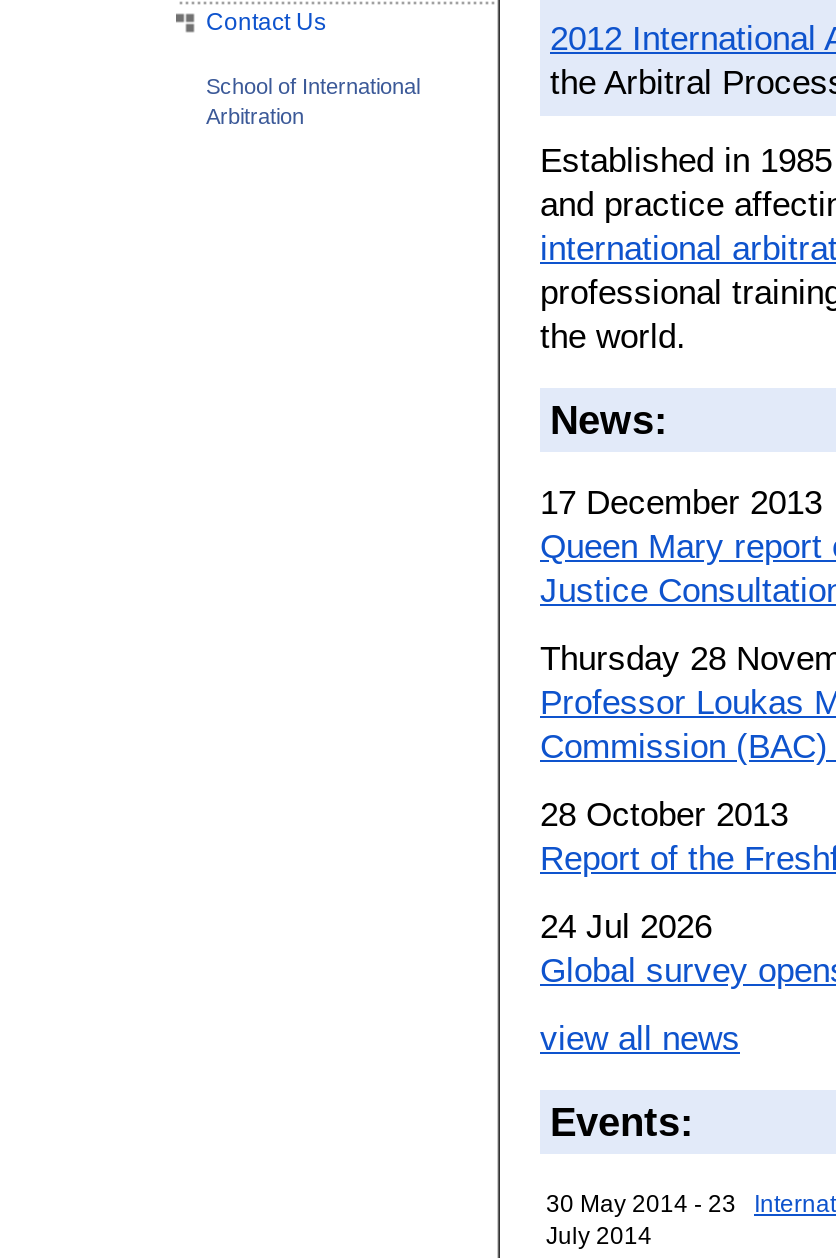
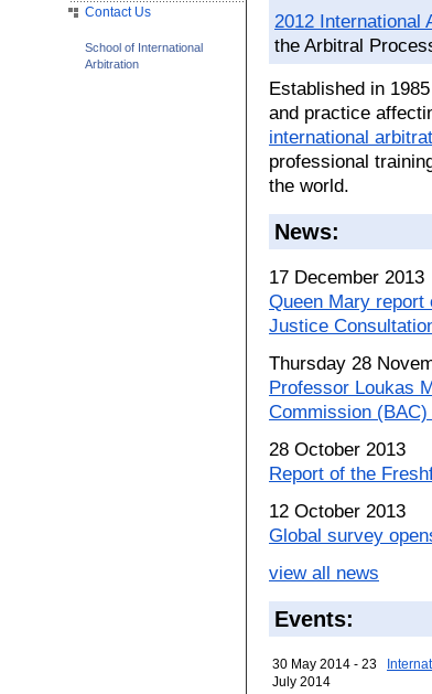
- 24 Jul 2026
+ 12 October 2013
